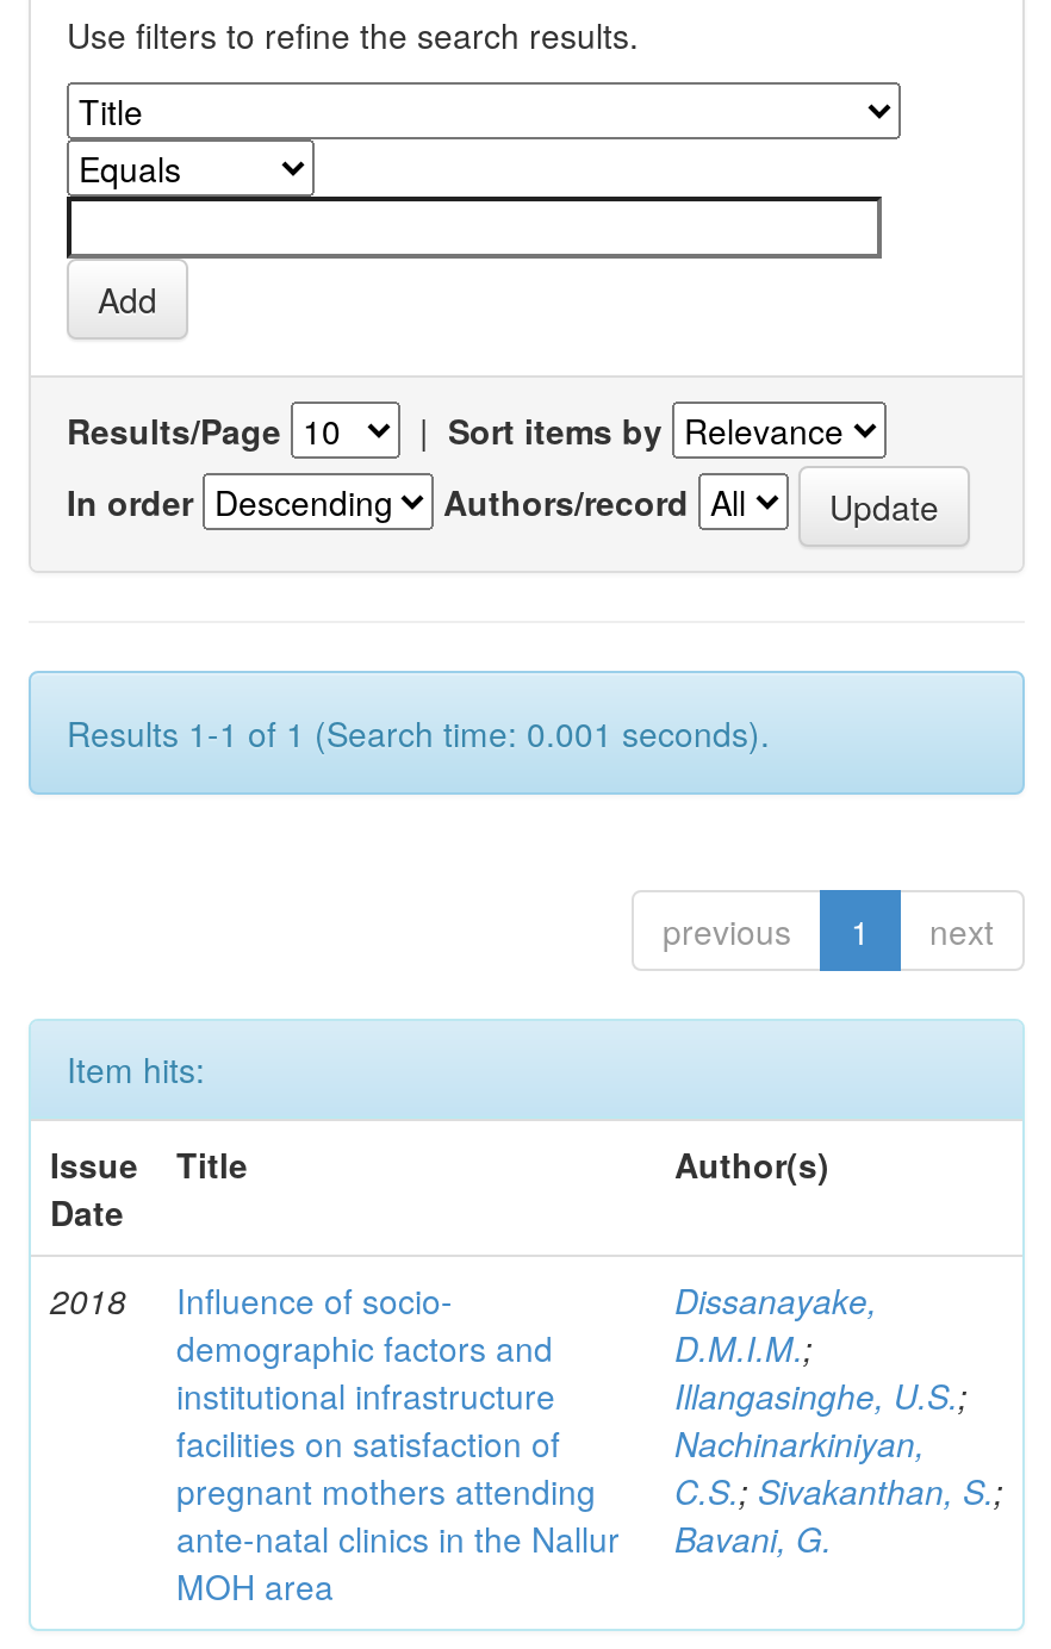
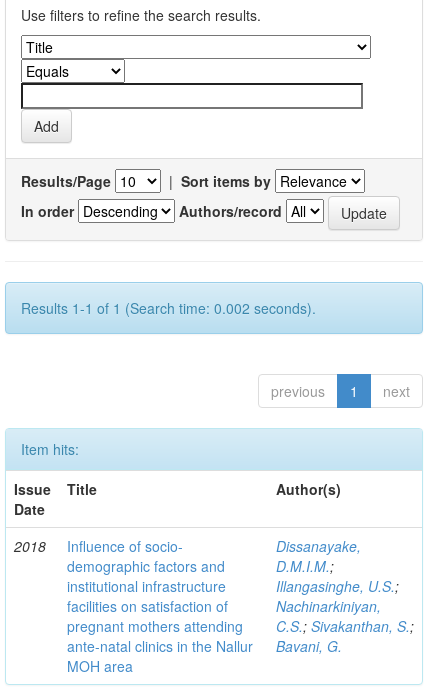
- Results 1-1 of 1 (Search time: 0.001 seconds).
+ Results 1-1 of 1 (Search time: 0.002 seconds).
